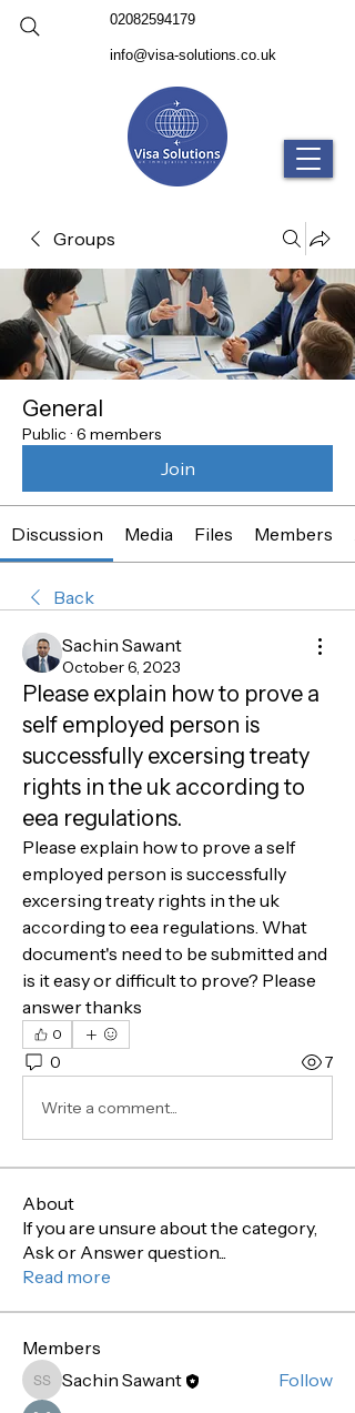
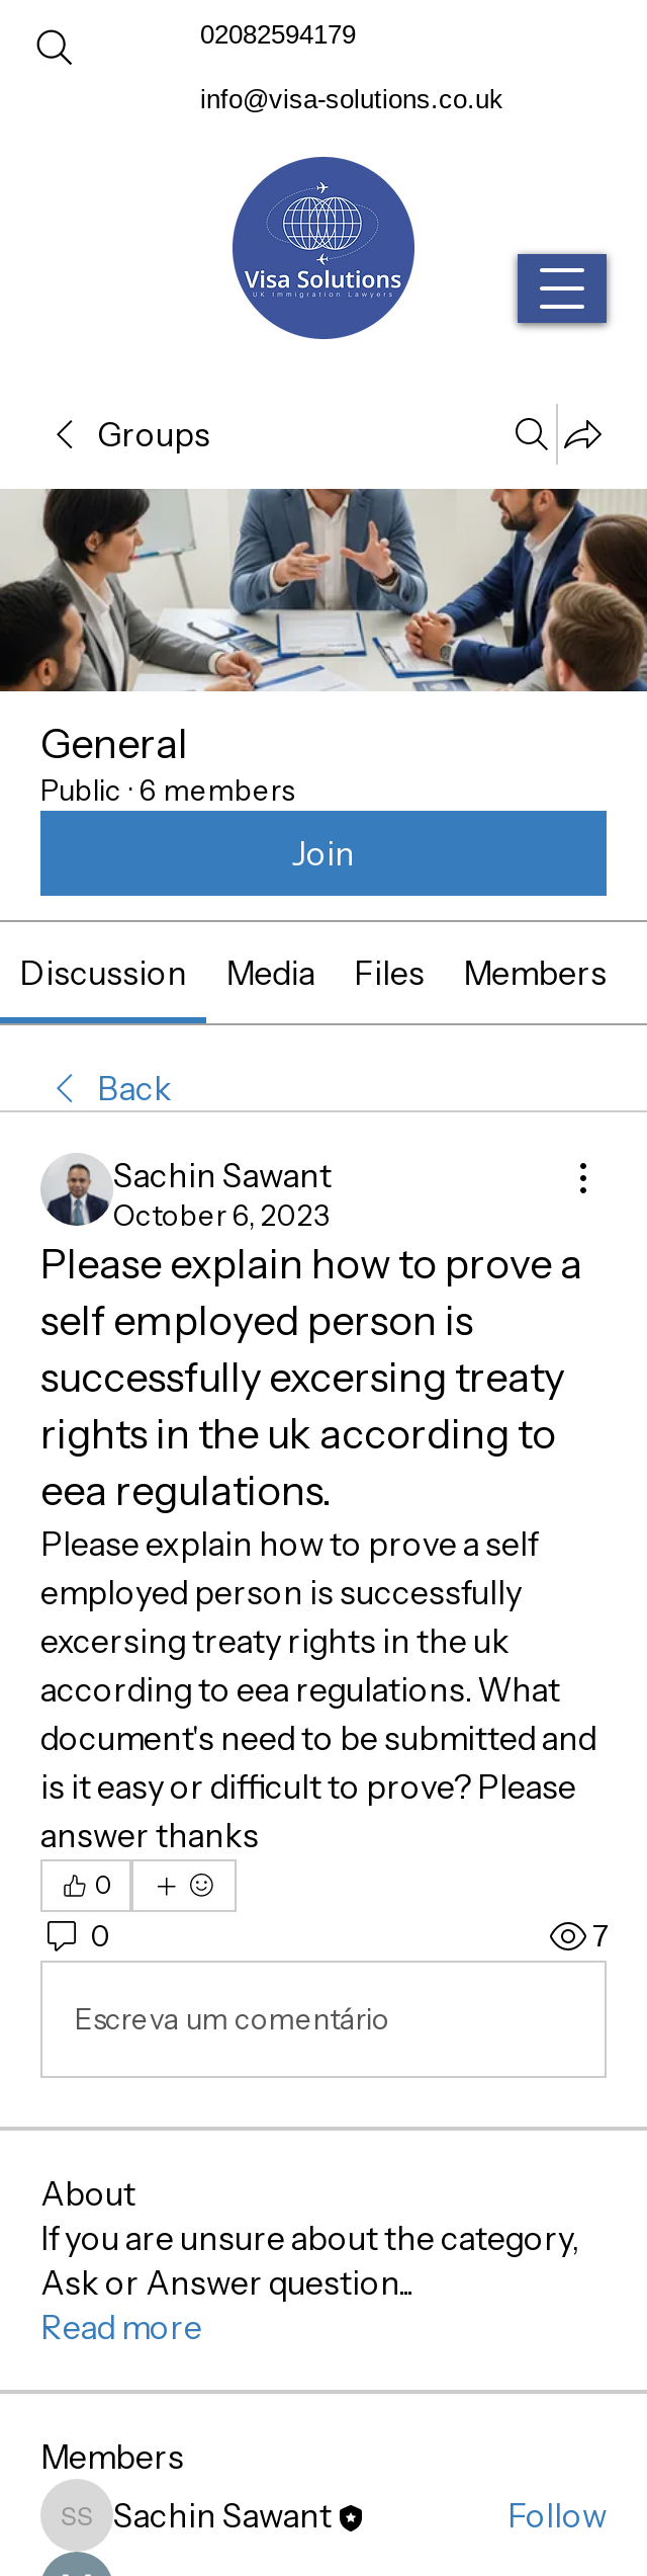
- Write a comment...
+ Escreva um comentário
